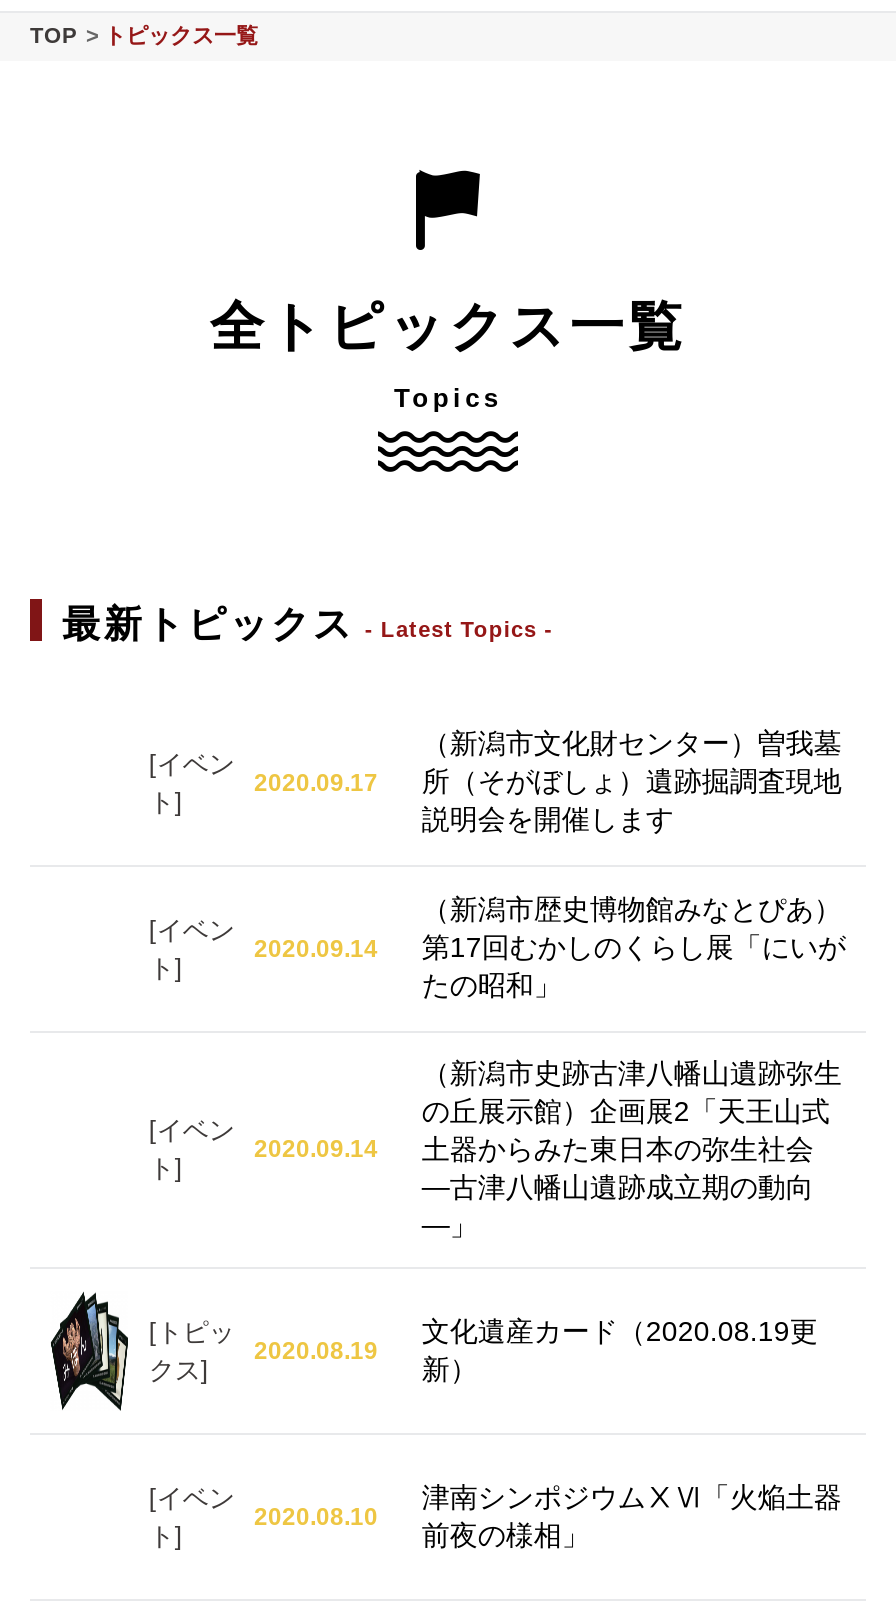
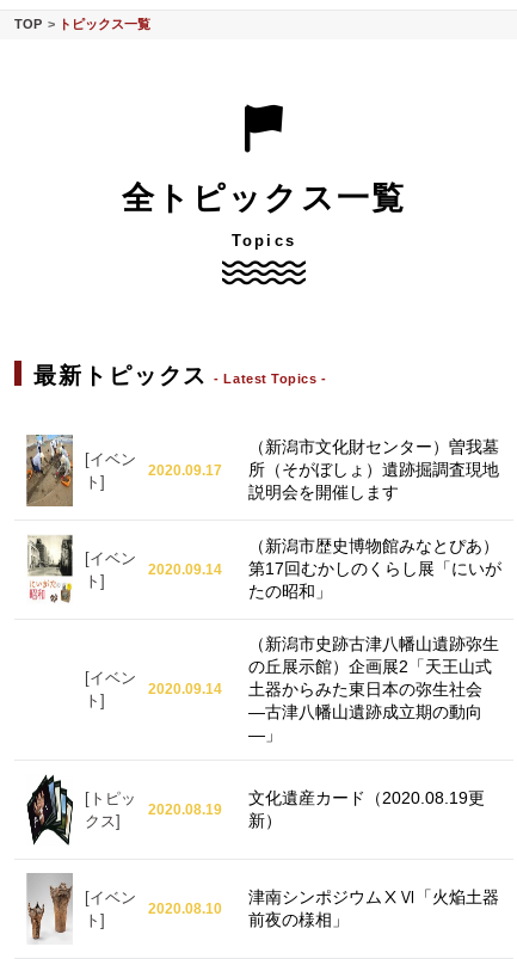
+ [image]

+ [image]

+ [image]
